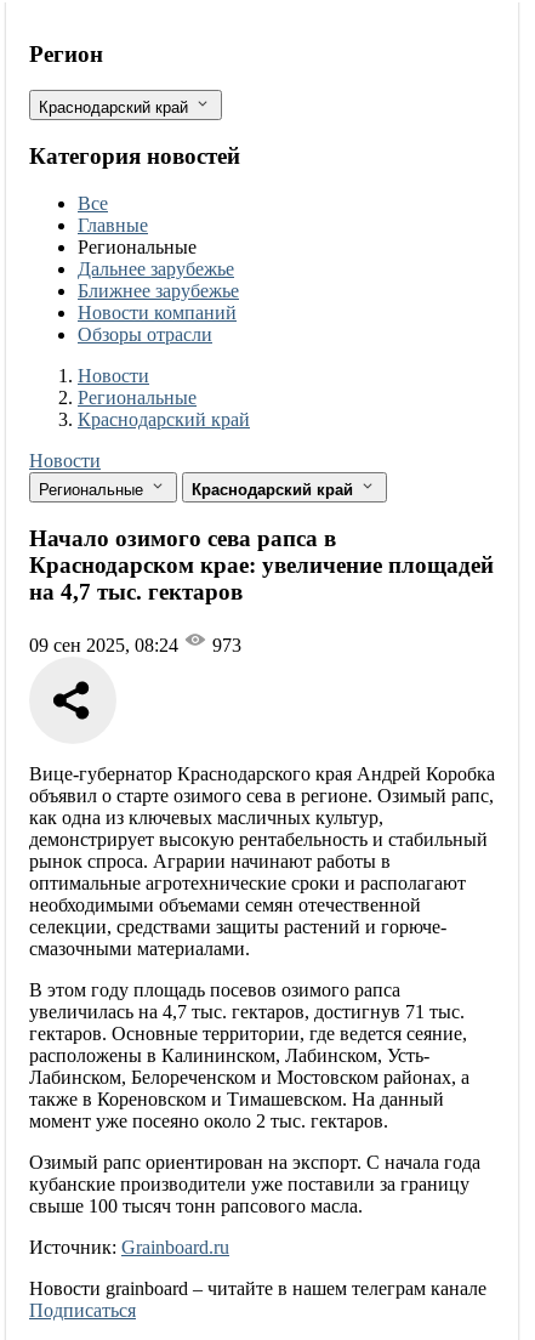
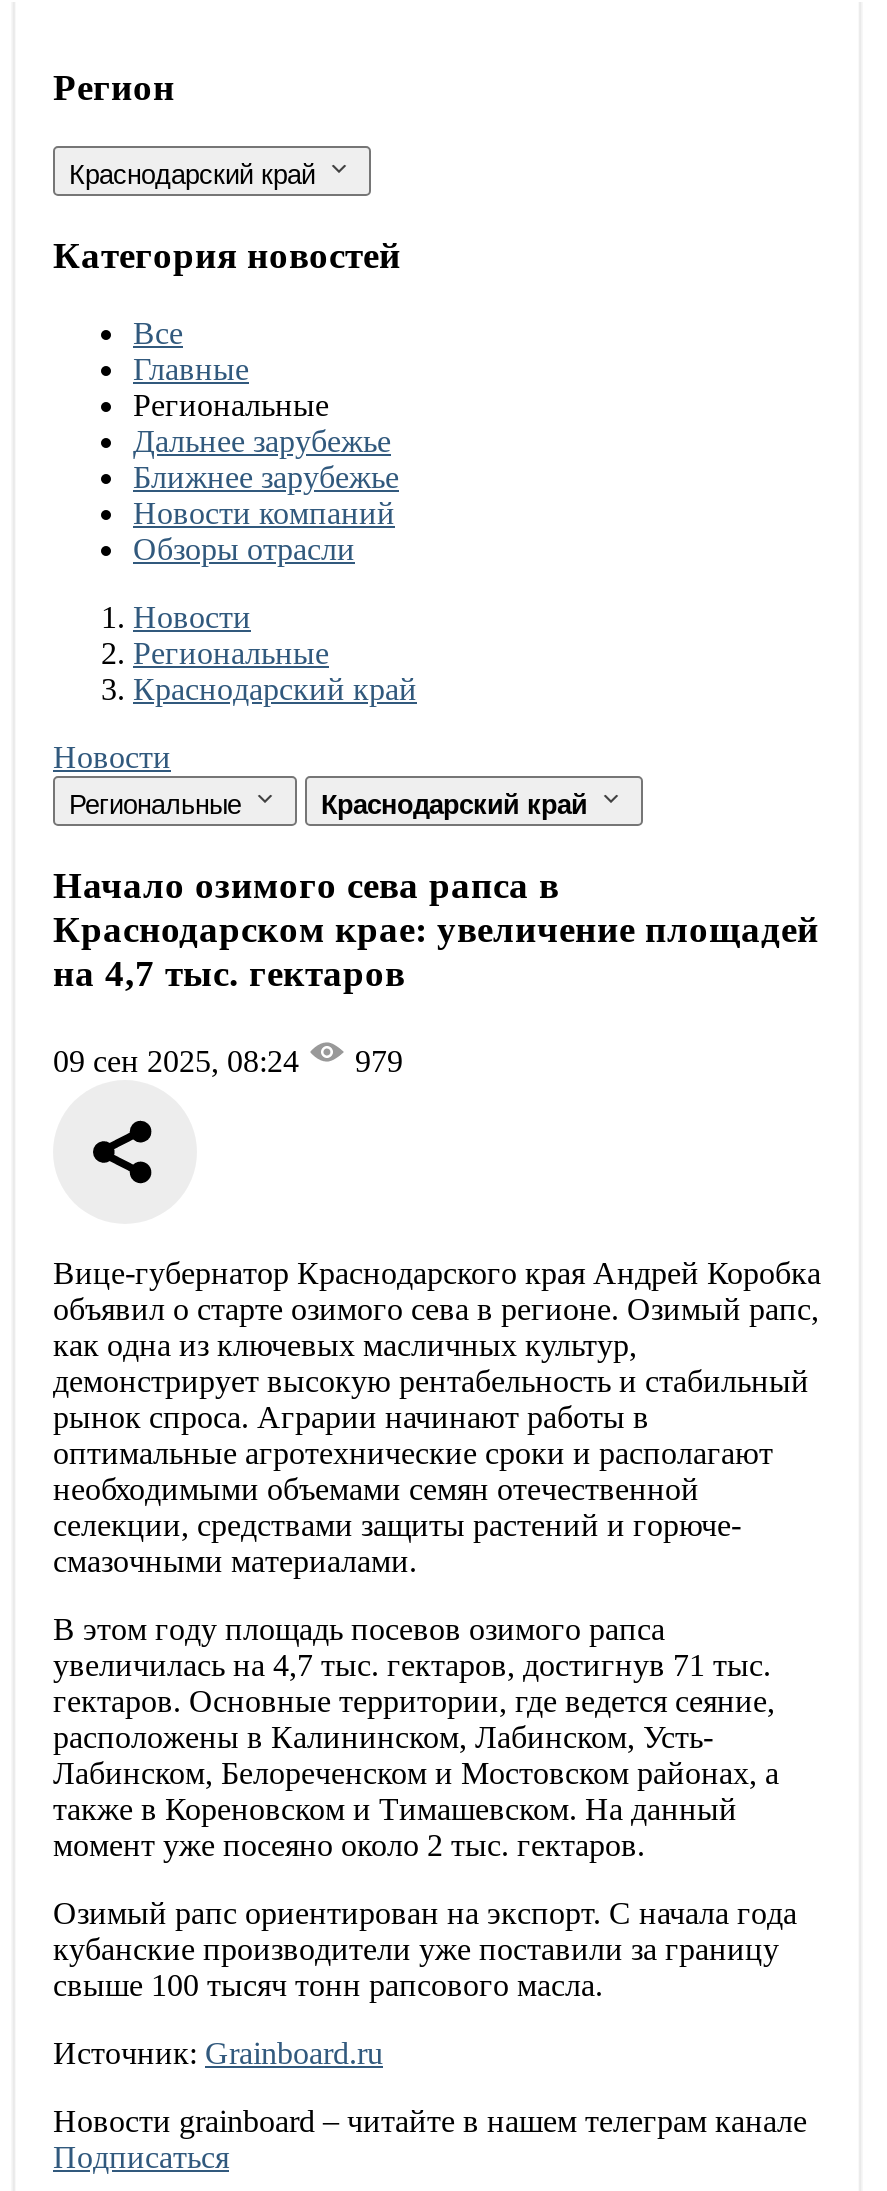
- 09 сен 2025, 08:24 973
+ 09 сен 2025, 08:24 979
